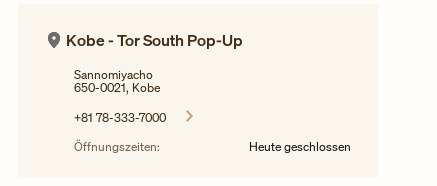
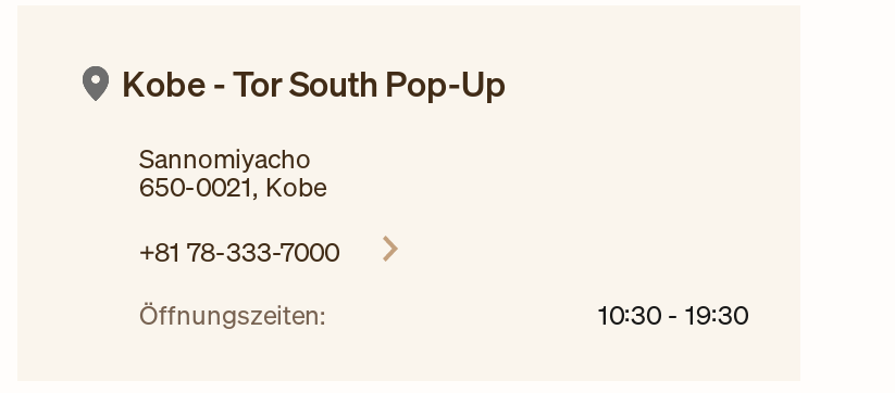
- Heute geschlossen
+ 10:30 - 19:30
